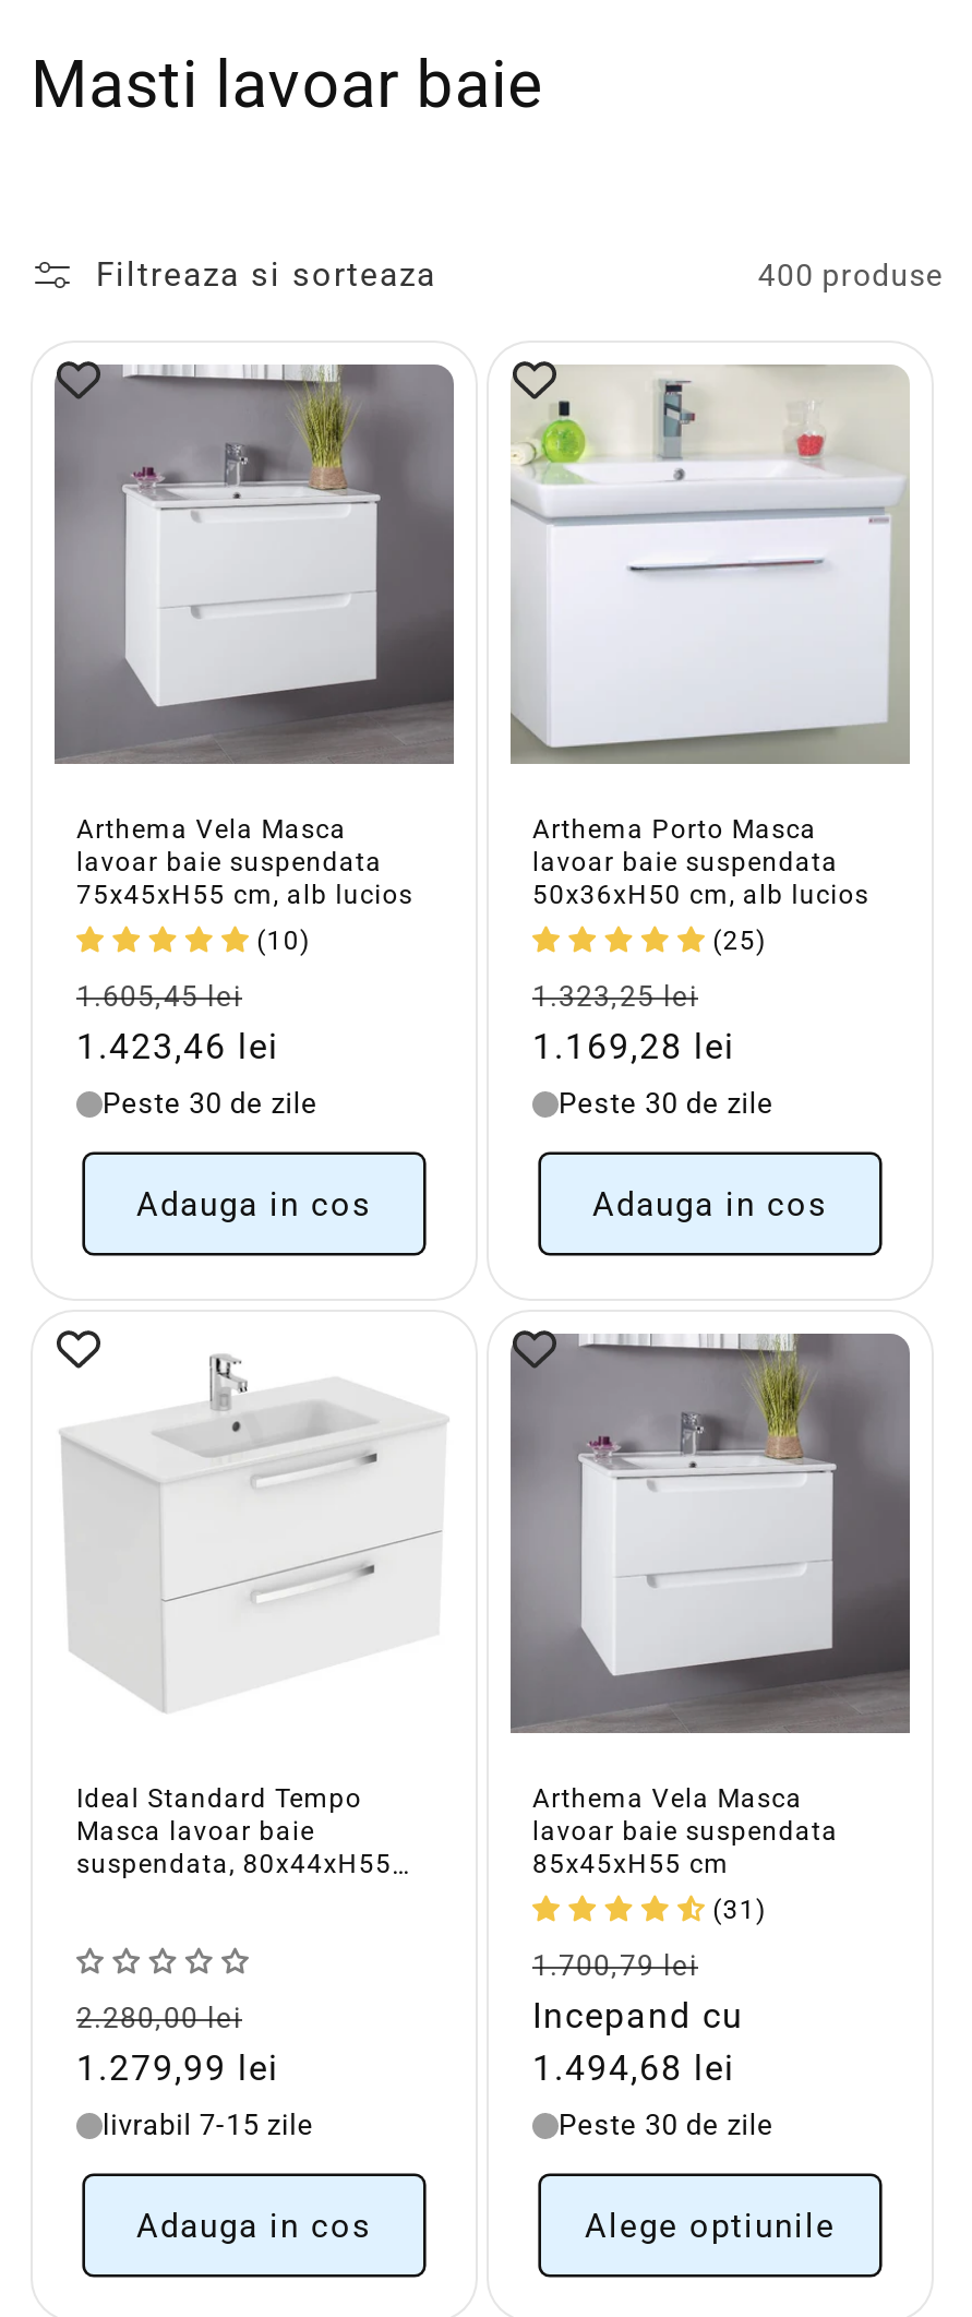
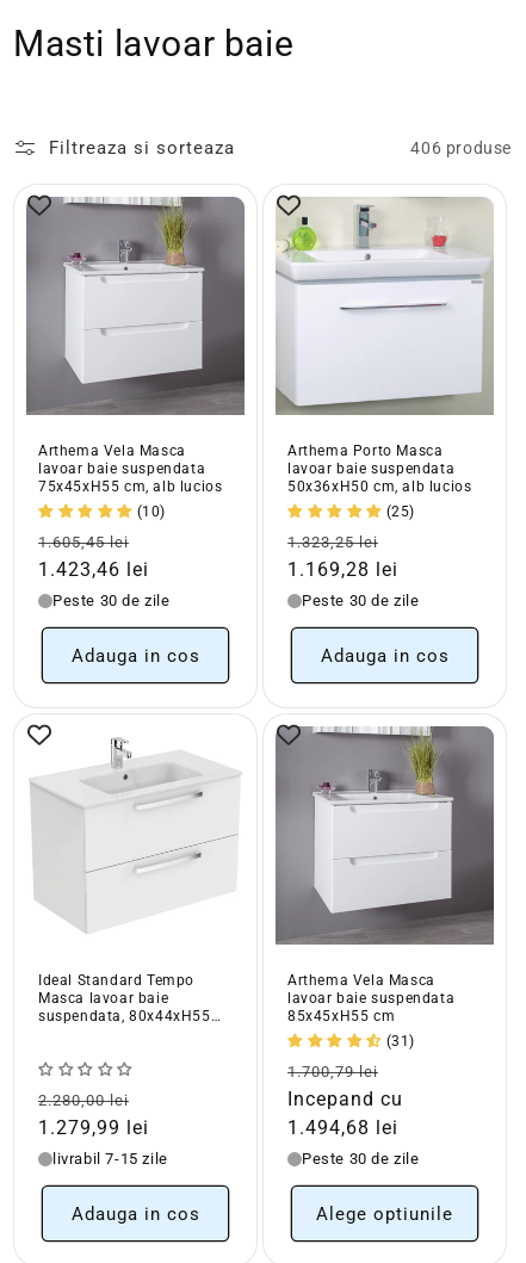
- 400 produse
+ 406 produse
